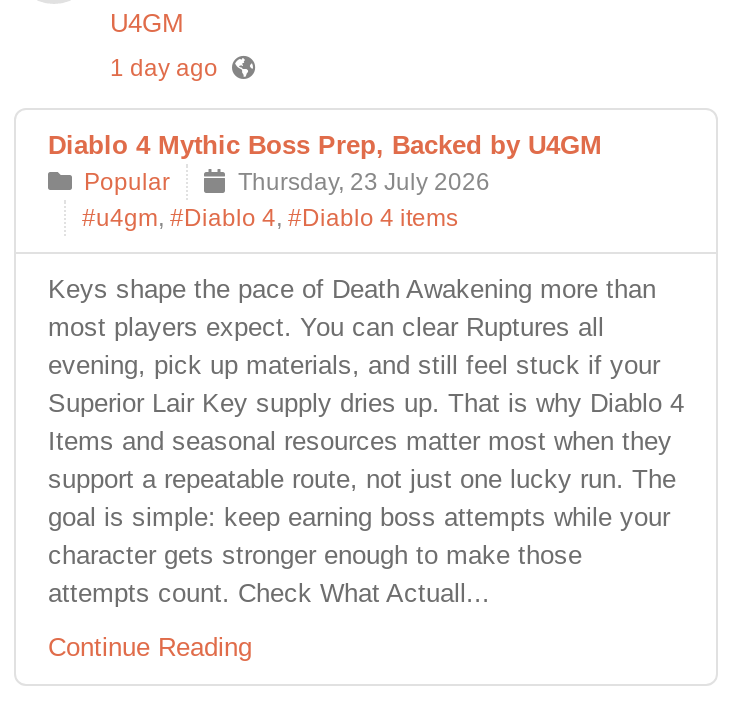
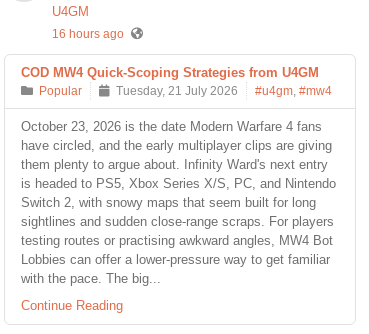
- 1 day ago
+ 16 hours ago

- Diablo 4 Mythic Boss Prep, Backed by U4GM
+ COD MW4 Quick-Scoping Strategies from U4GM

- Thursday, 23 July 2026
- #u4gm, #Diablo 4, #Diablo 4 items
+ Tuesday, 21 July 2026
+ #u4gm, #mw4

- Keys shape the pace of Death Awakening more than
- most players expect. You can clear Ruptures all
- evening, pick up materials, and still feel stuck if your
- Superior Lair Key supply dries up. That is why Diablo 4
- Items and seasonal resources matter most when they
- support a repeatable route, not just one lucky run. The
- goal is simple: keep earning boss attempts while your
- character gets stronger enough to make those
- attempts count. Check What Actuall...
+ October 23, 2026 is the date Modern Warfare 4 fans
+ have circled, and the early multiplayer clips are giving
+ them plenty to argue about. Infinity Ward's next entry
+ is headed to PS5, Xbox Series X/S, PC, and Nintendo
+ Switch 2, with snowy maps that seem built for long
+ sightlines and sudden close-range scraps. For players
+ testing routes or practising awkward angles, MW4 Bot
+ Lobbies can offer a lower-pressure way to get familiar
+ with the pace. The big...
